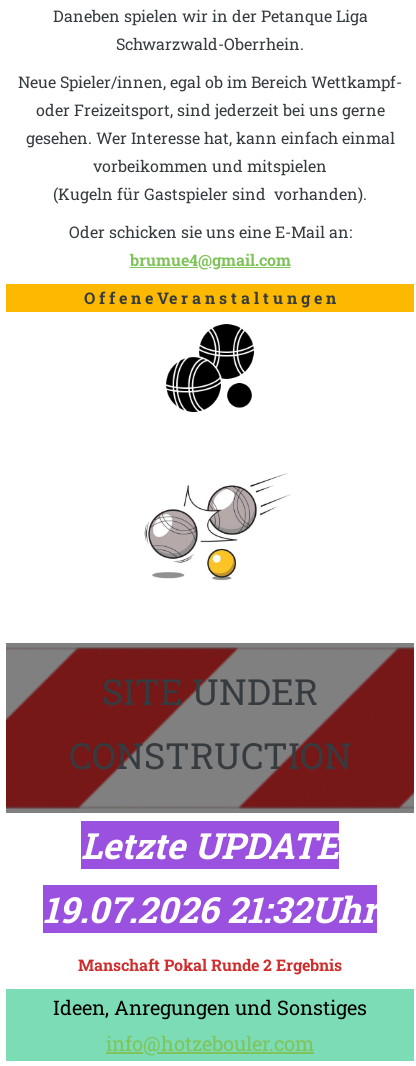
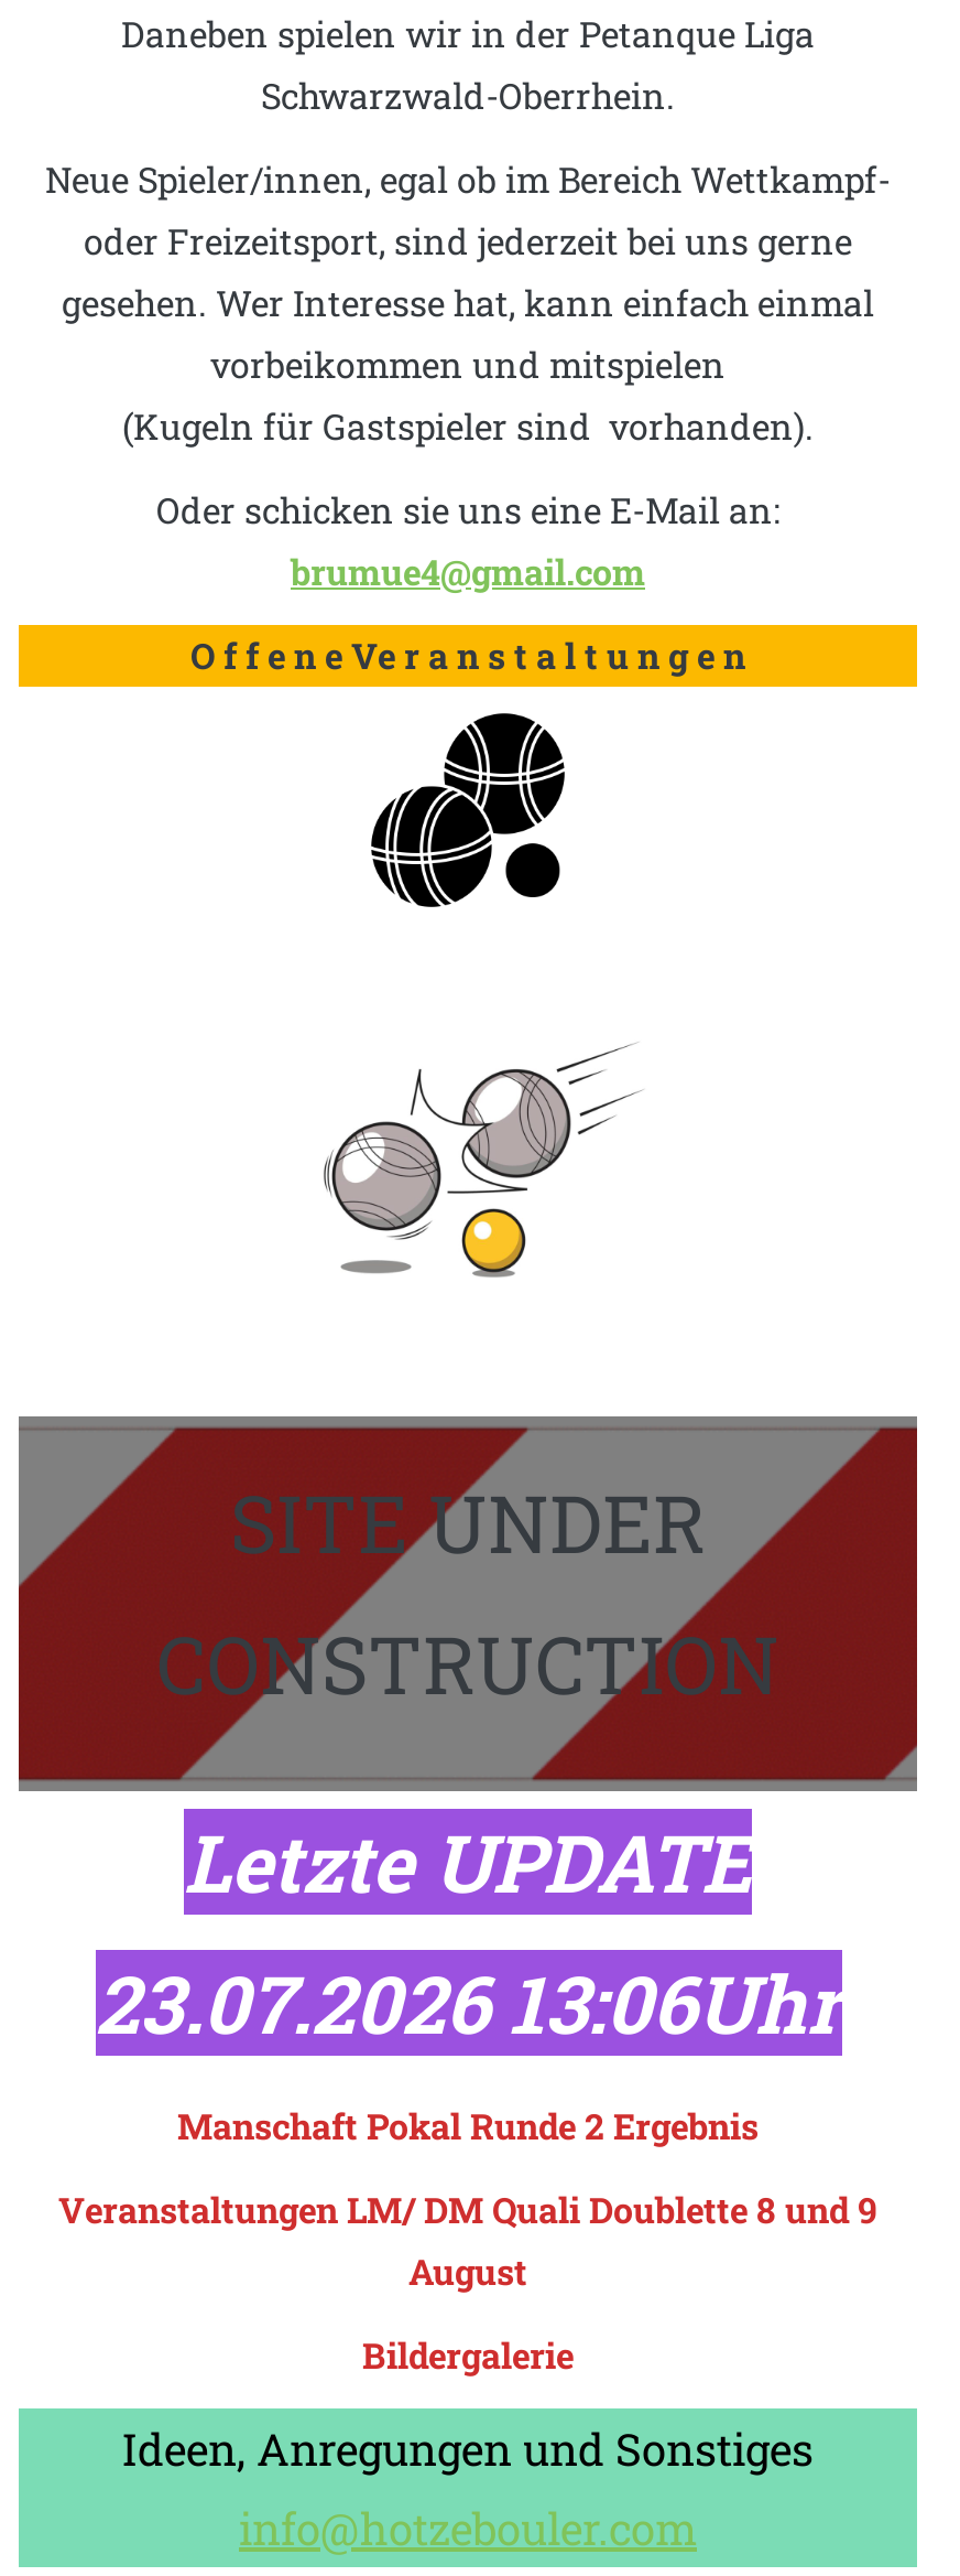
- 19.07.2026 21:32Uhr
+ 23.07.2026 13:06Uhr

+ Veranstaltungen LM/ DM Quali Doublette 8 und 9
+ August
+ Bildergalerie
